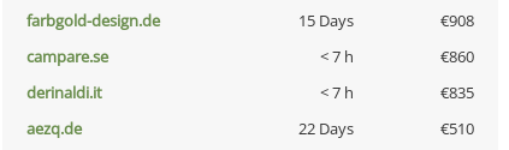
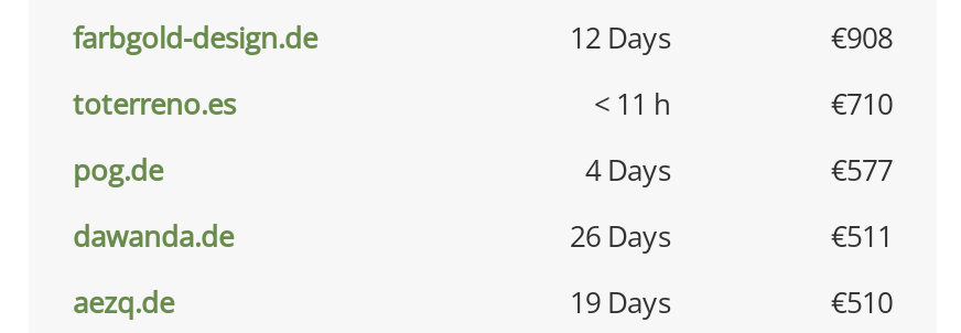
- 15 Days
+ 12 Days

- campare.se
- < 7 h
- €860
- derinaldi.it
- < 7 h
- €835
+ toterreno.es
+ < 11 h
+ €710
+ pog.de
+ 4 Days
+ €577
+ dawanda.de
+ 26 Days
+ €511

- 22 Days
+ 19 Days
